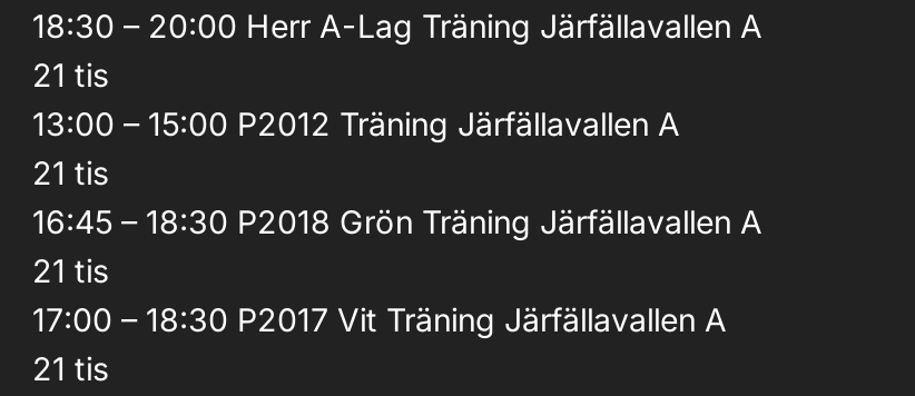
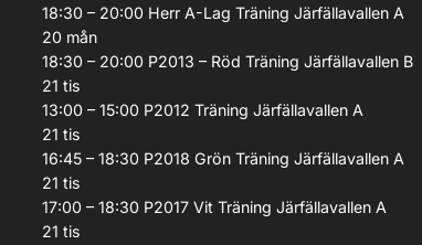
+ 20 mån
+ 18:30 – 20:00 P2013 – Röd Träning Järfällavallen B
